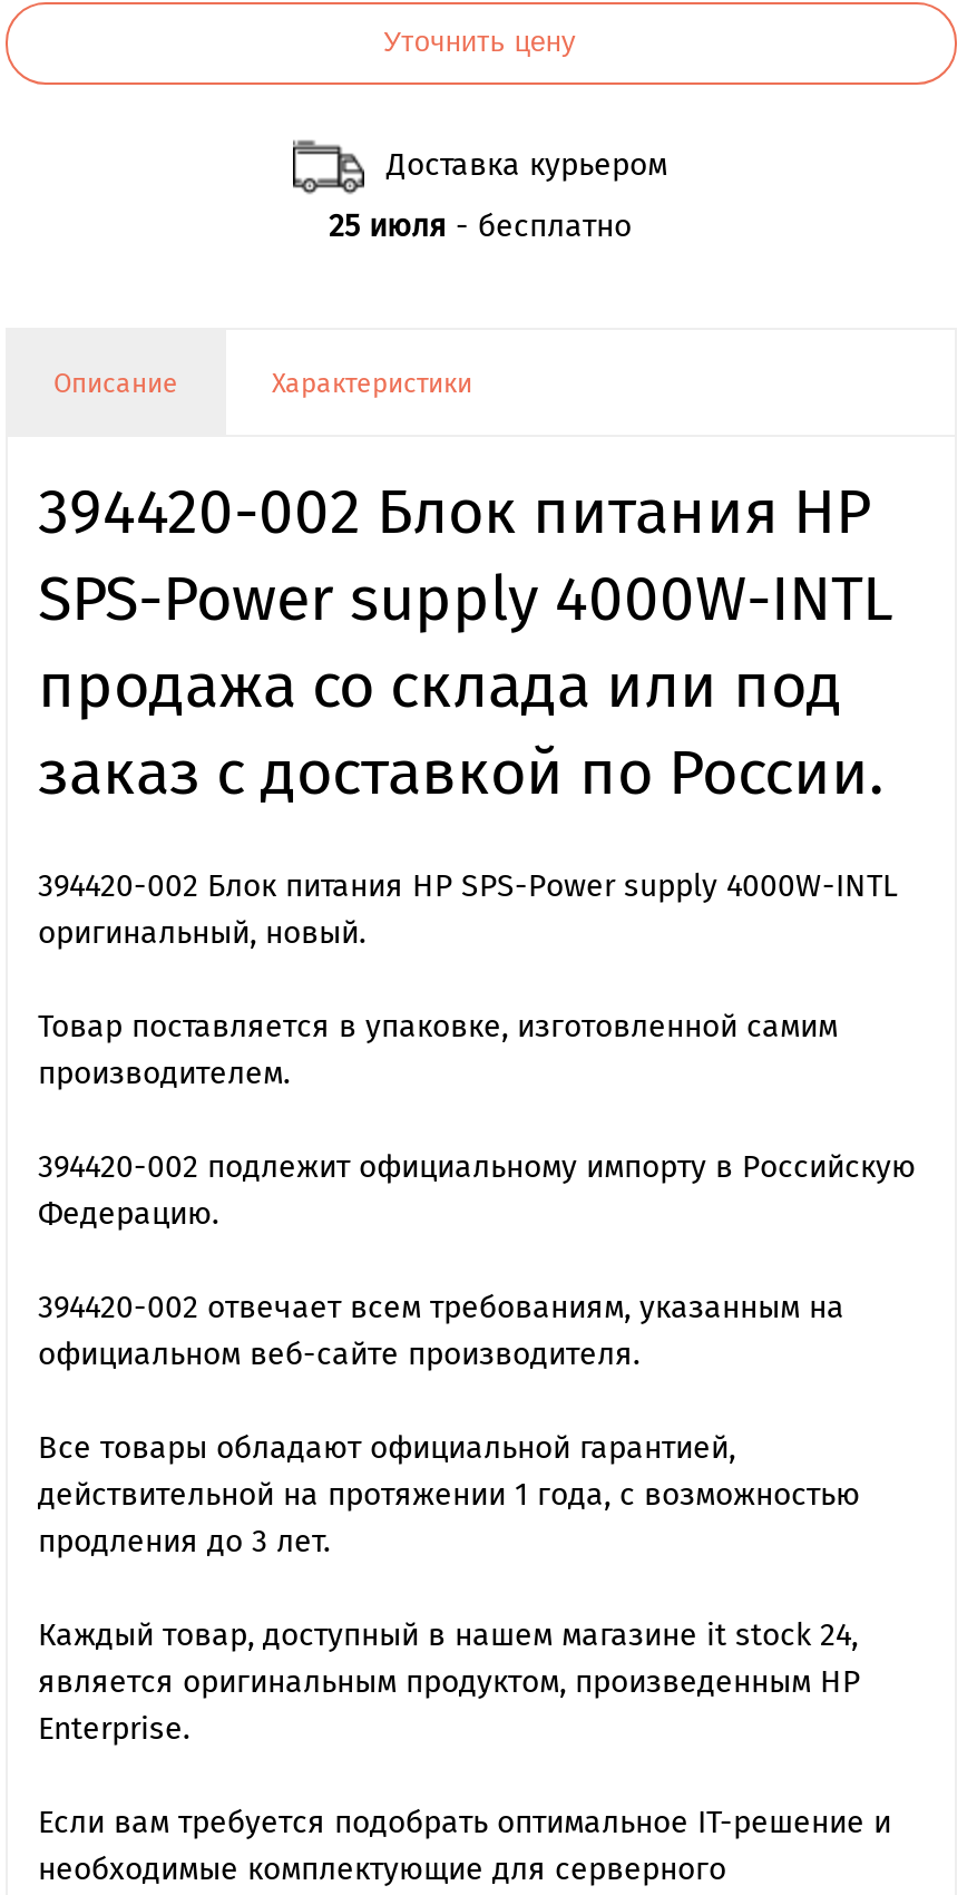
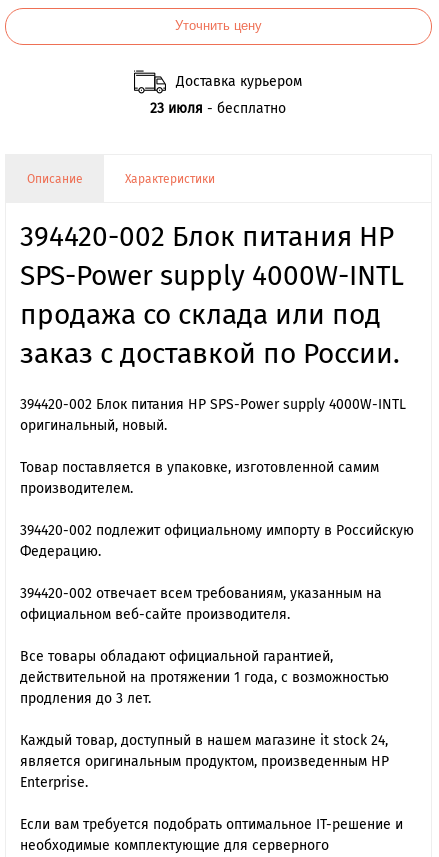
- 25 июля - бесплатно
+ 23 июля - бесплатно
